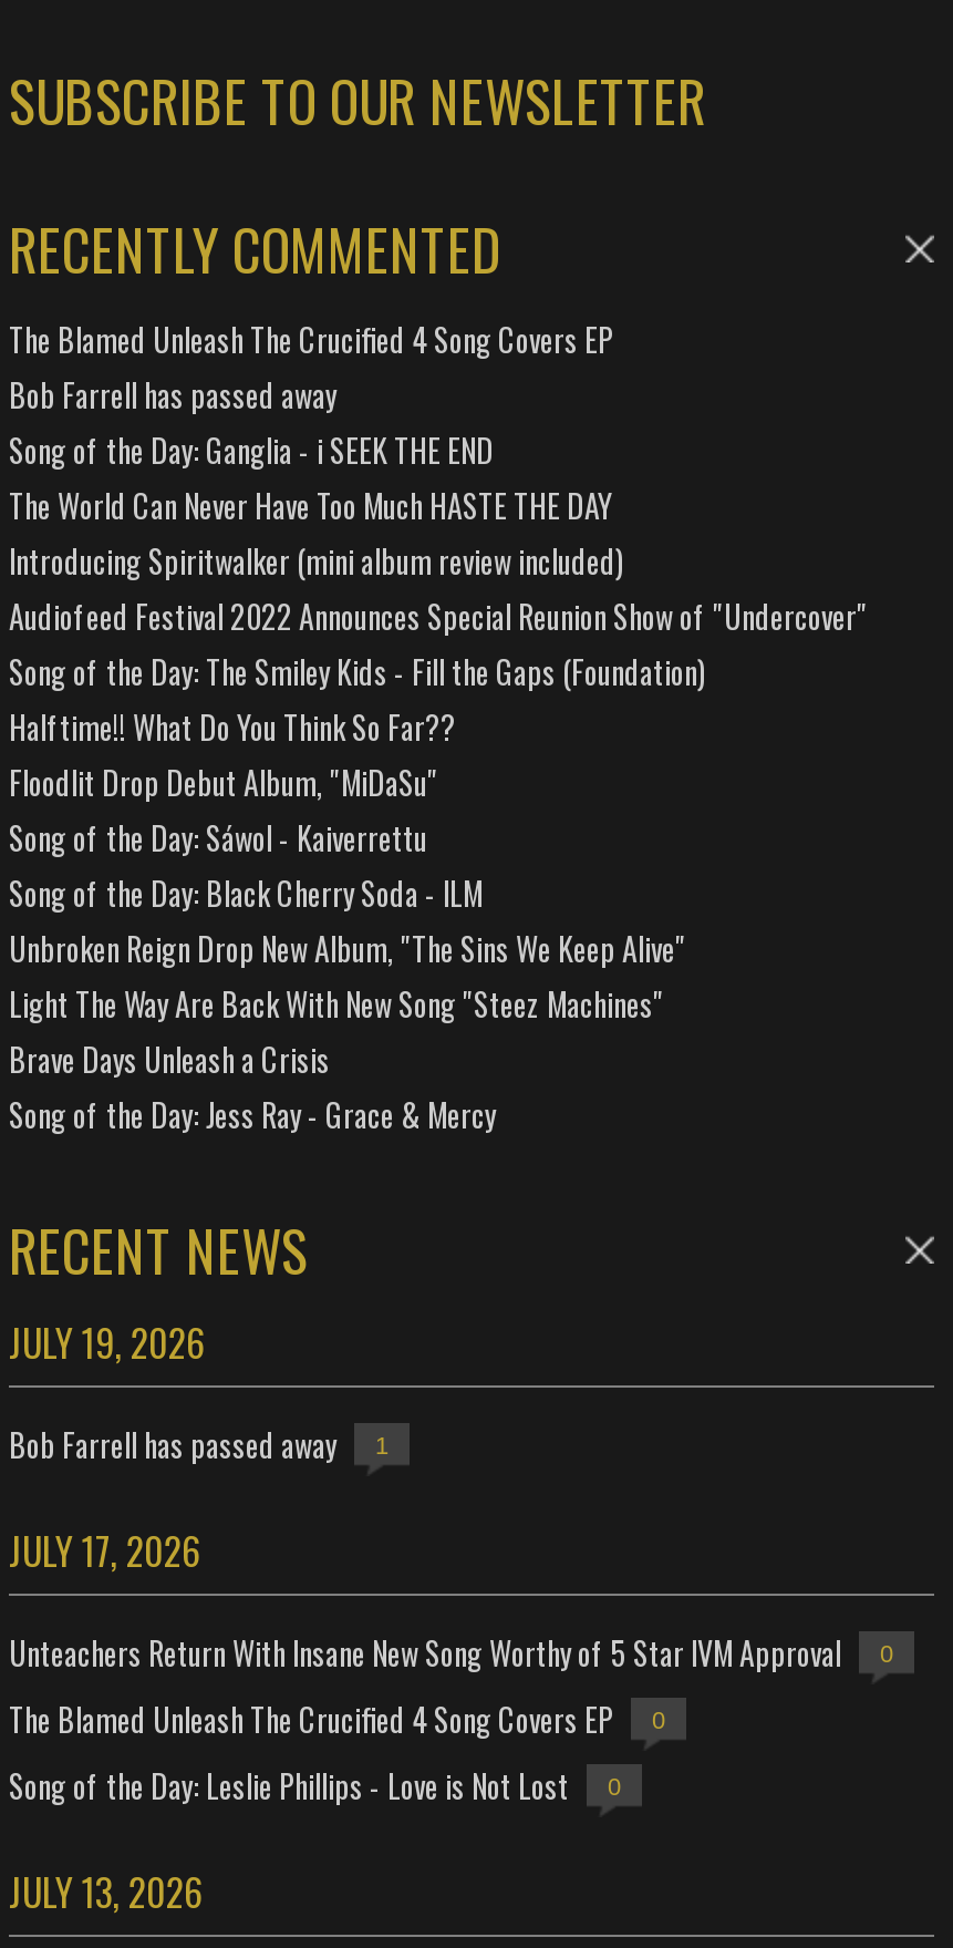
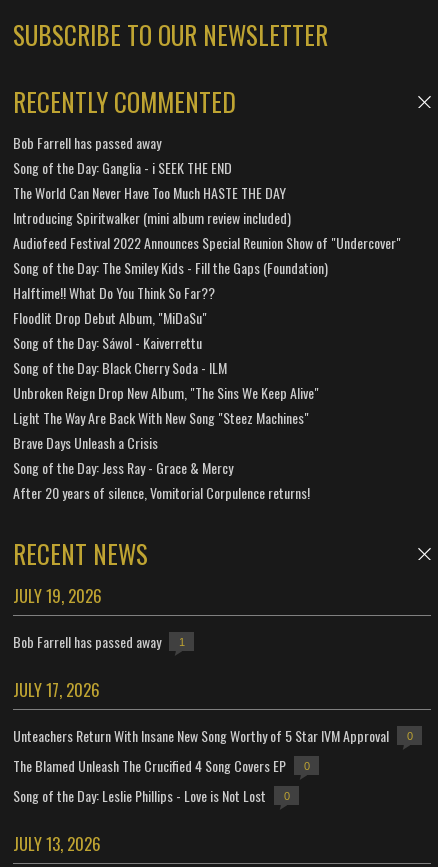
- The Blamed Unleash The Crucified 4 Song Covers EP

moved up: Bob Farrell has passed away | Song of the Day: Ganglia - i SEEK THE END | The World Can Never Have Too Much HASTE THE DAY | ... | Brave Days Unleash a Crisis | Song of the Day: Jess Ray - Grace & Mercy

+ After 20 years of silence, Vomitorial Corpulence returns!
